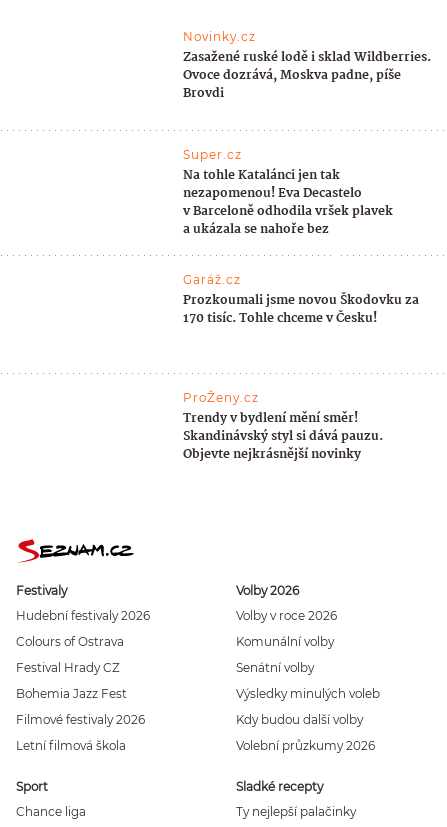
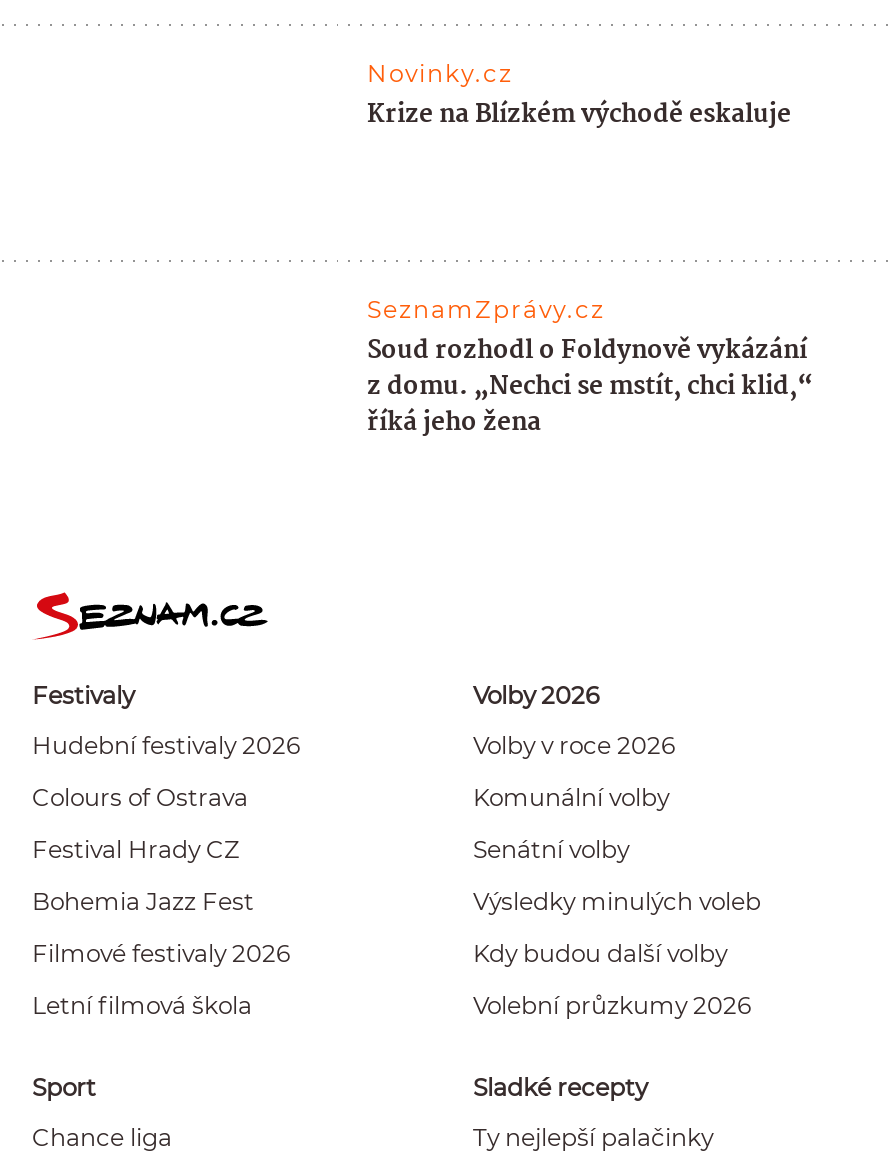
- Zasažené ruské lodě i sklad Wildberries.
- Ovoce dozrává, Moskva padne, píše
- Brovdi
- Super.cz
- Na tohle Katalánci jen tak
- nezapomenou! Eva Decastelo
- v Barceloně odhodila vršek plavek
- a ukázala se nahoře bez
- Garáž.cz
- Prozkoumali jsme novou Škodovku za
- 170 tisíc. Tohle chceme v Česku!
+ Krize na Blízkém východě eskaluje

- ProŽeny.cz
- Trendy v bydlení mění směr!
- Skandinávský styl si dává pauzu.
- Objevte nejkrásnější novinky
+ SeznamZprávy.cz
+ Soud rozhodl o Foldynově vykázání
+ z domu. „Nechci se mstít, chci klid,“
+ říká jeho žena
